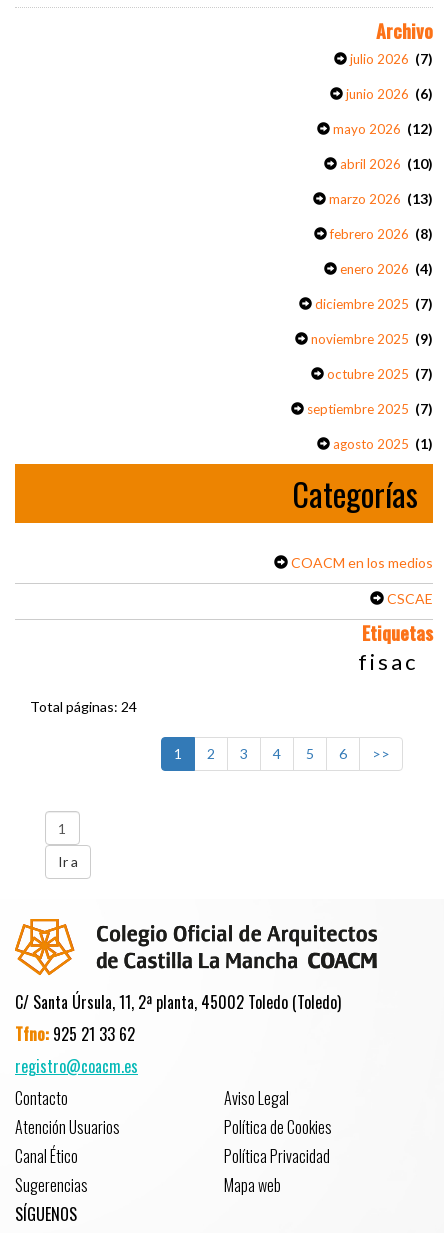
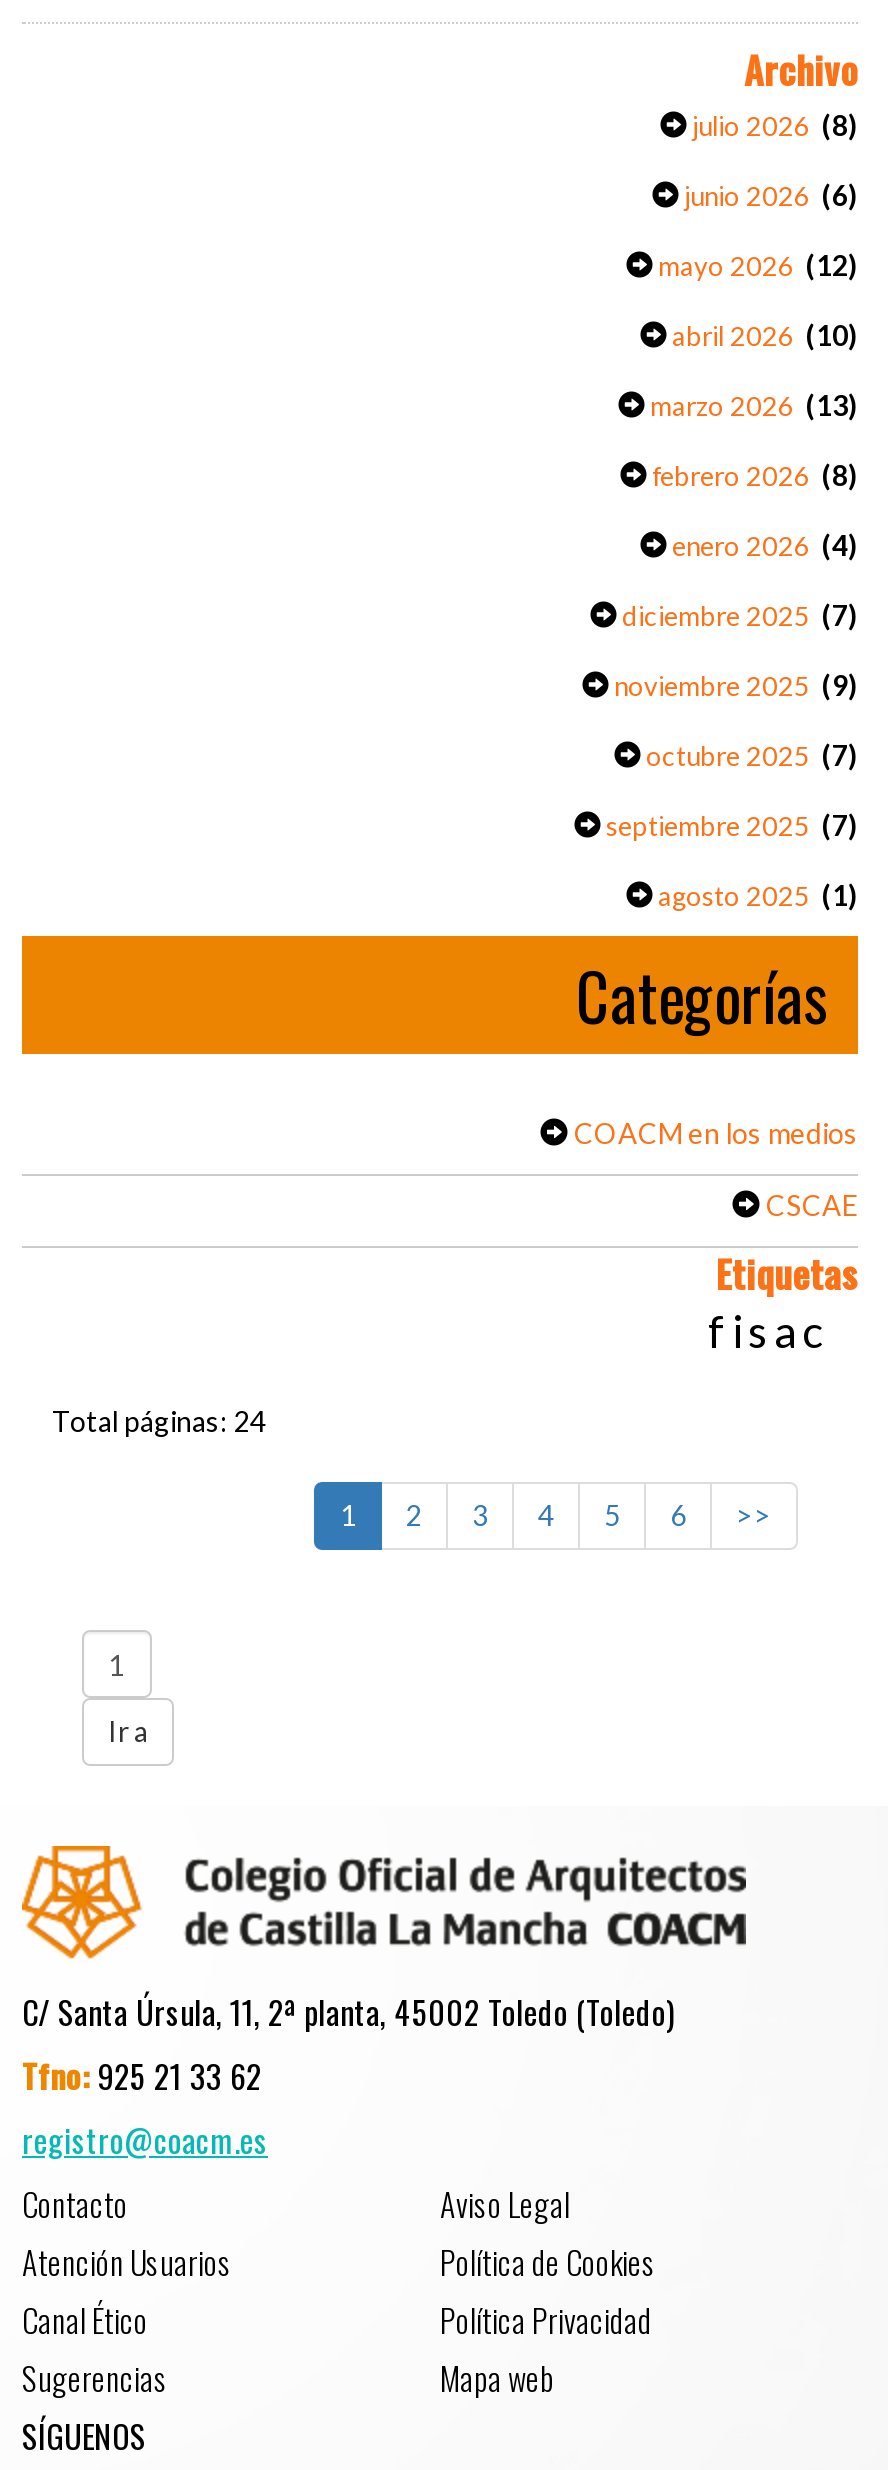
- julio 2026 (7)
+ julio 2026 (8)
